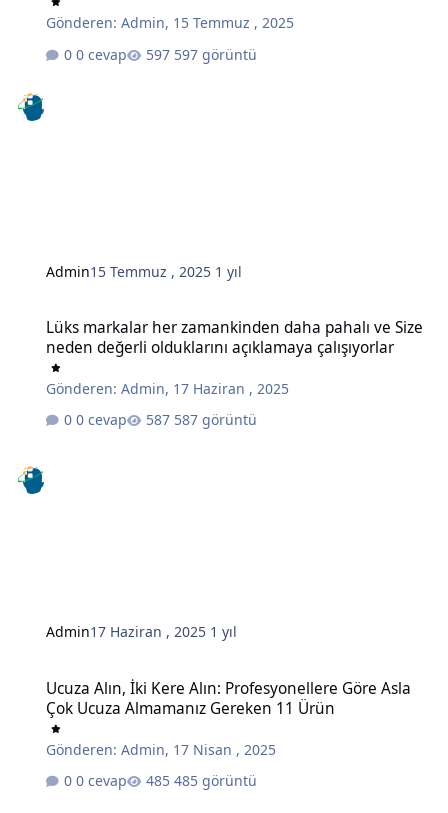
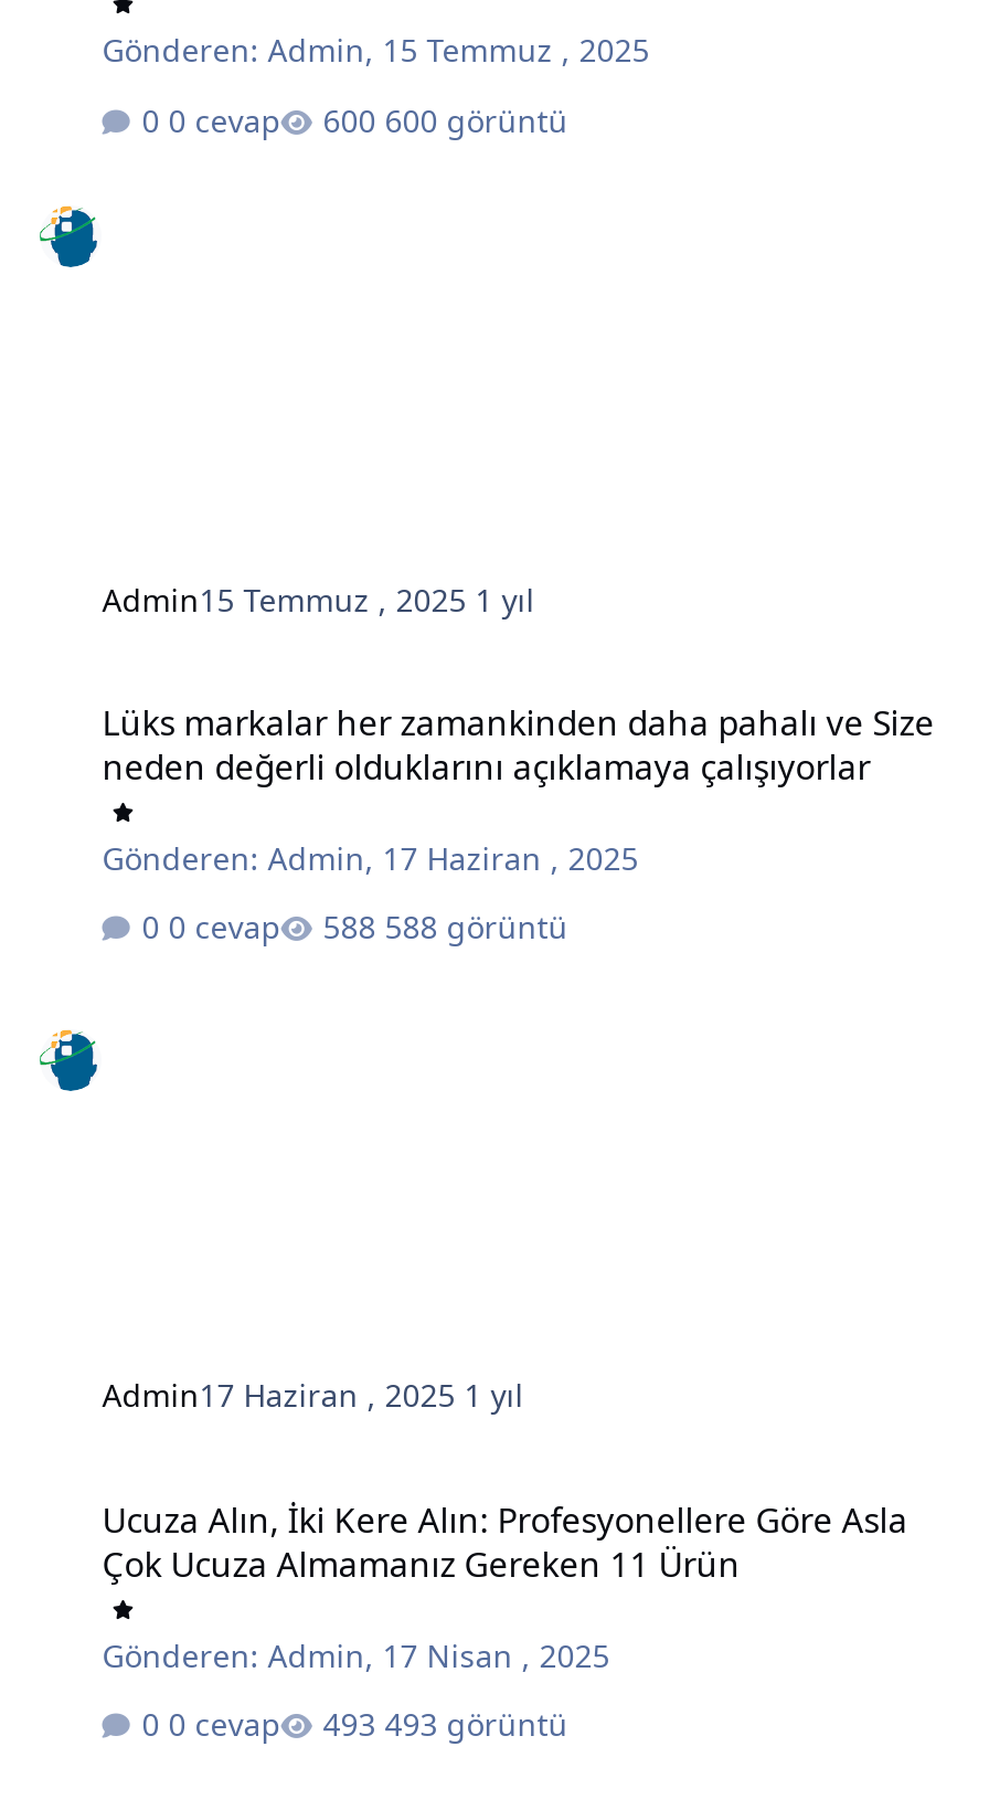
- 597 görüntü
+ 600 görüntü

- 587 görüntü
+ 588 görüntü

- 485 görüntü
+ 493 görüntü
